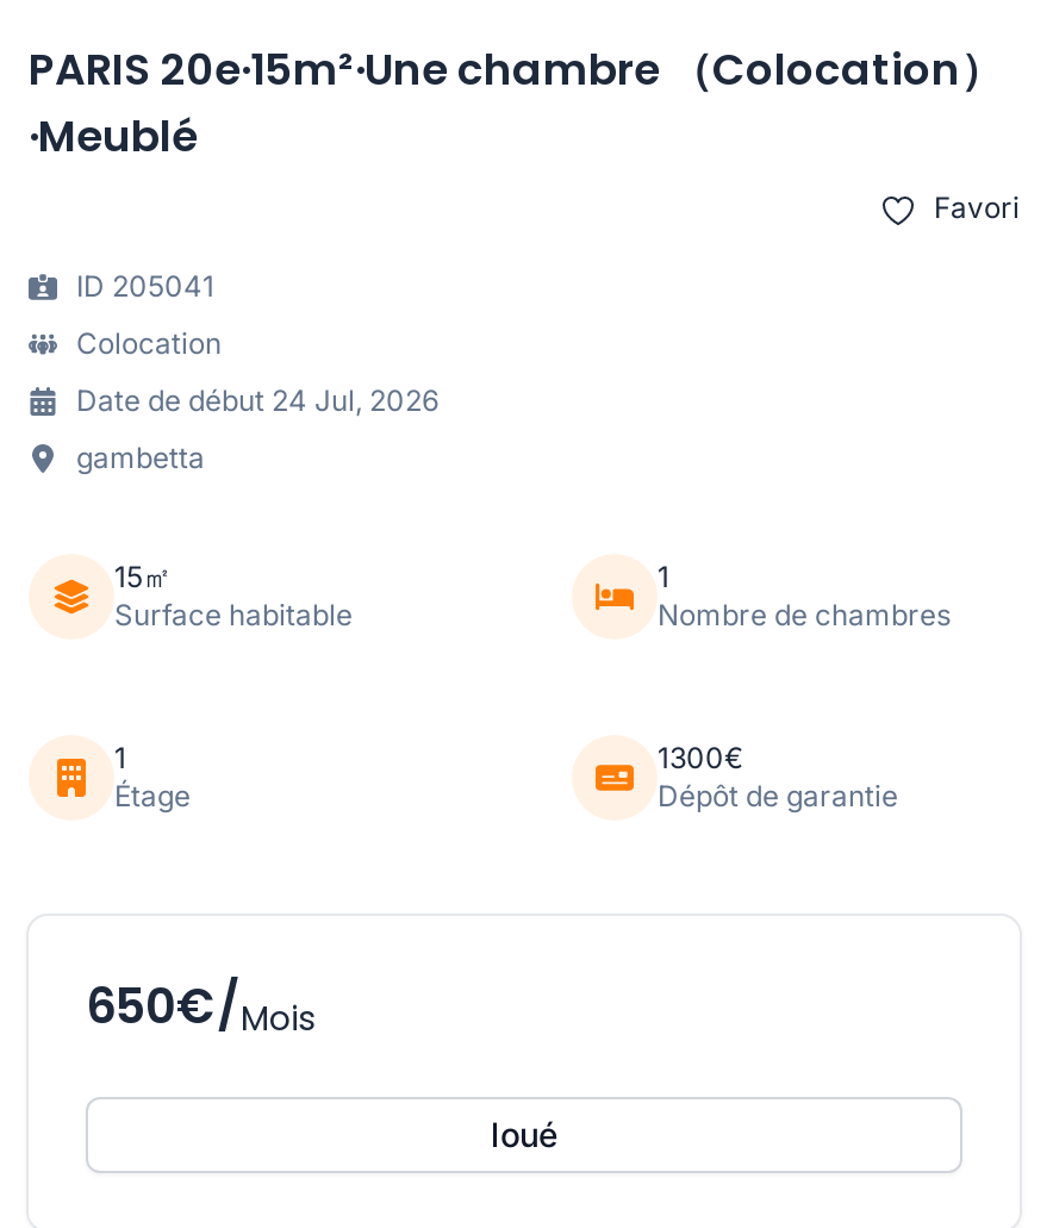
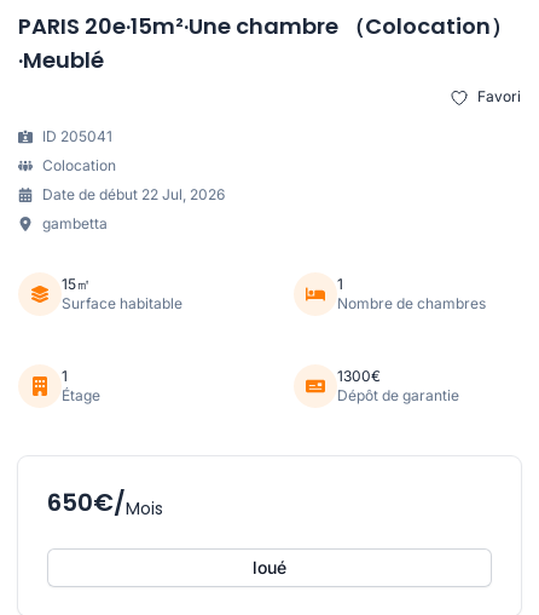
- Date de début 24 Jul, 2026
+ Date de début 22 Jul, 2026
